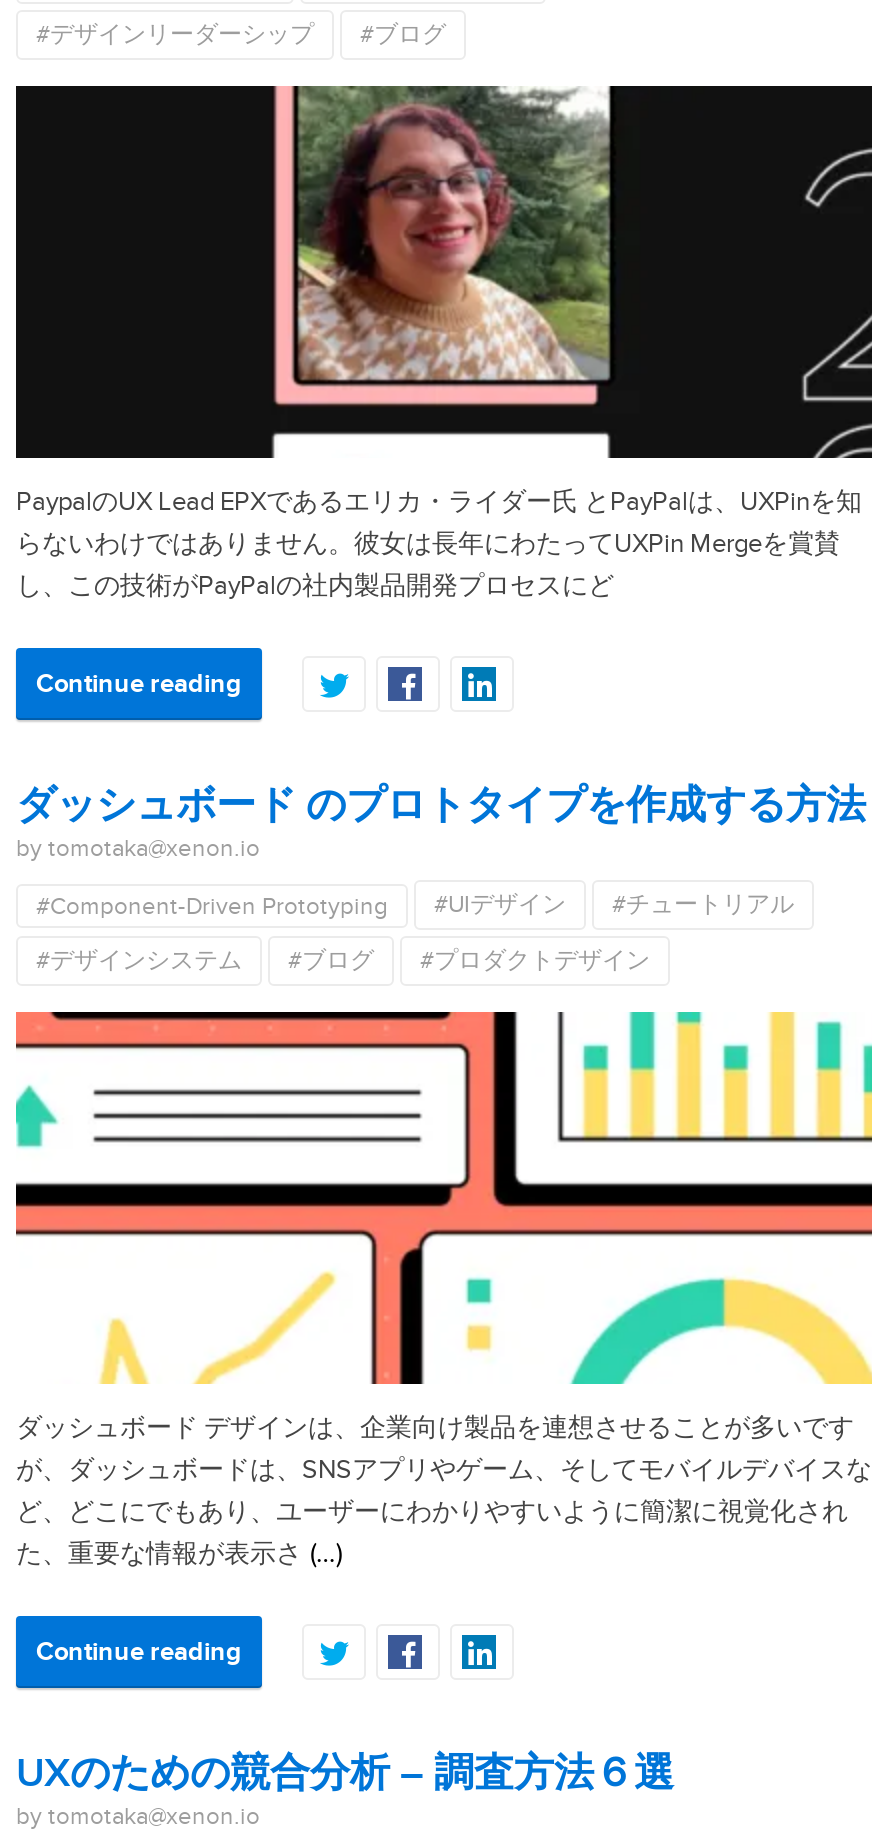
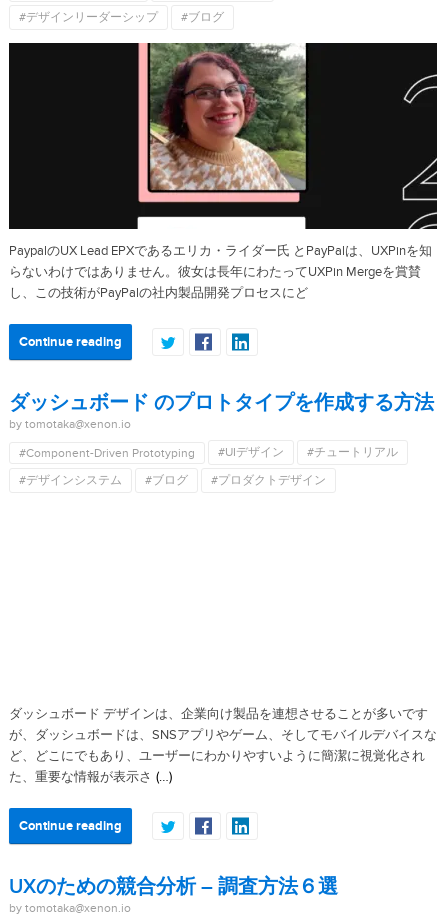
- [image]
